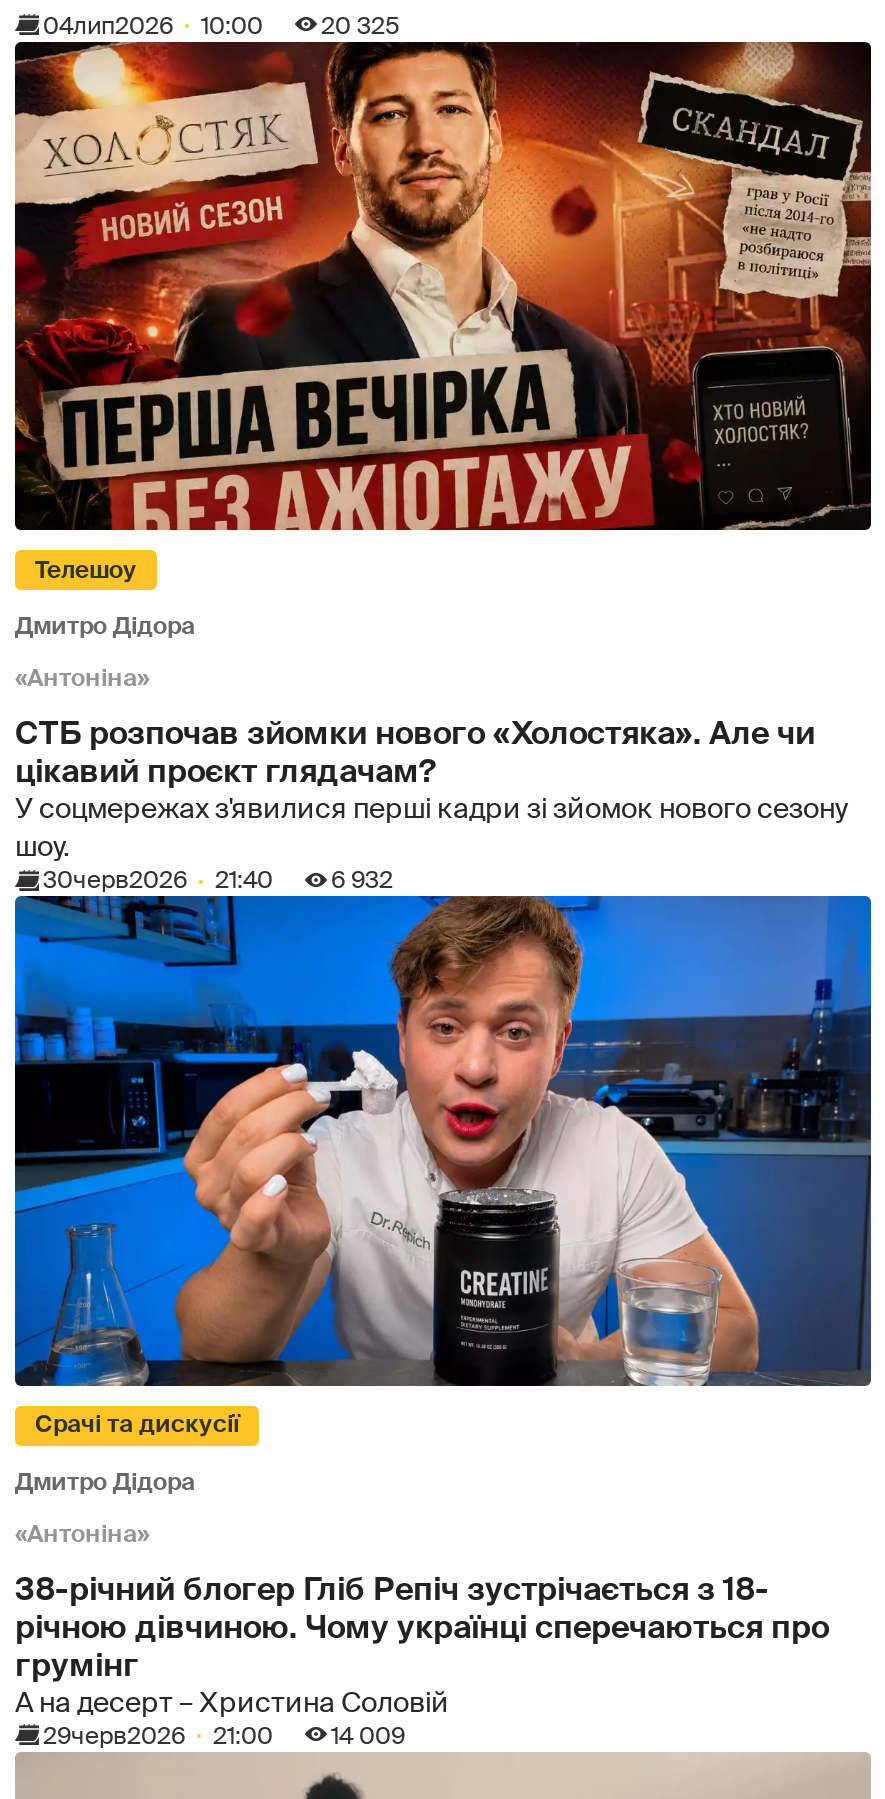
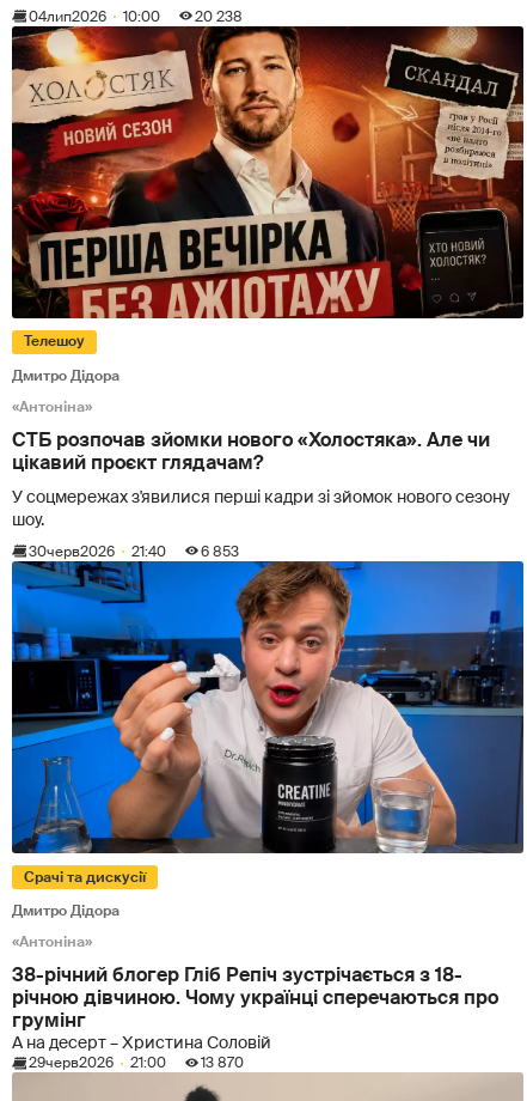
- 20 325
+ 20 238

- 30черв2026 21:40 6 932
+ 30черв2026 21:40 6 853

- 14 009
+ 13 870
